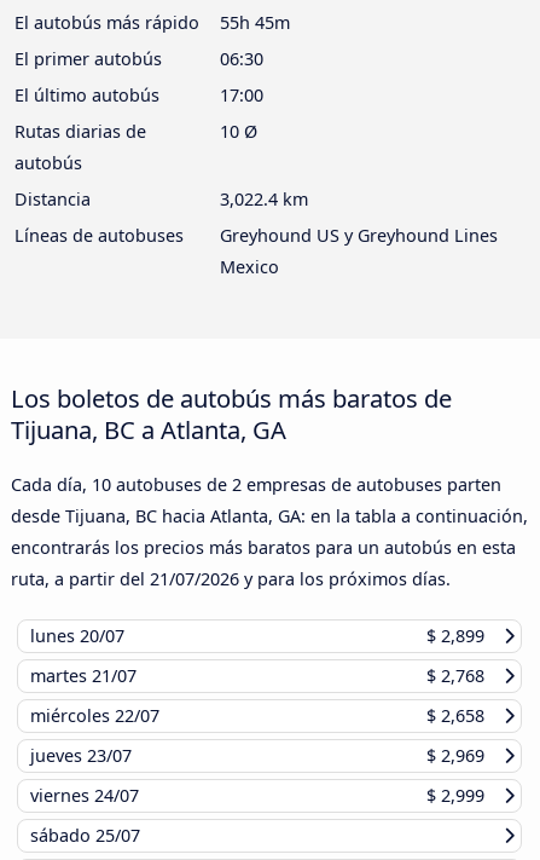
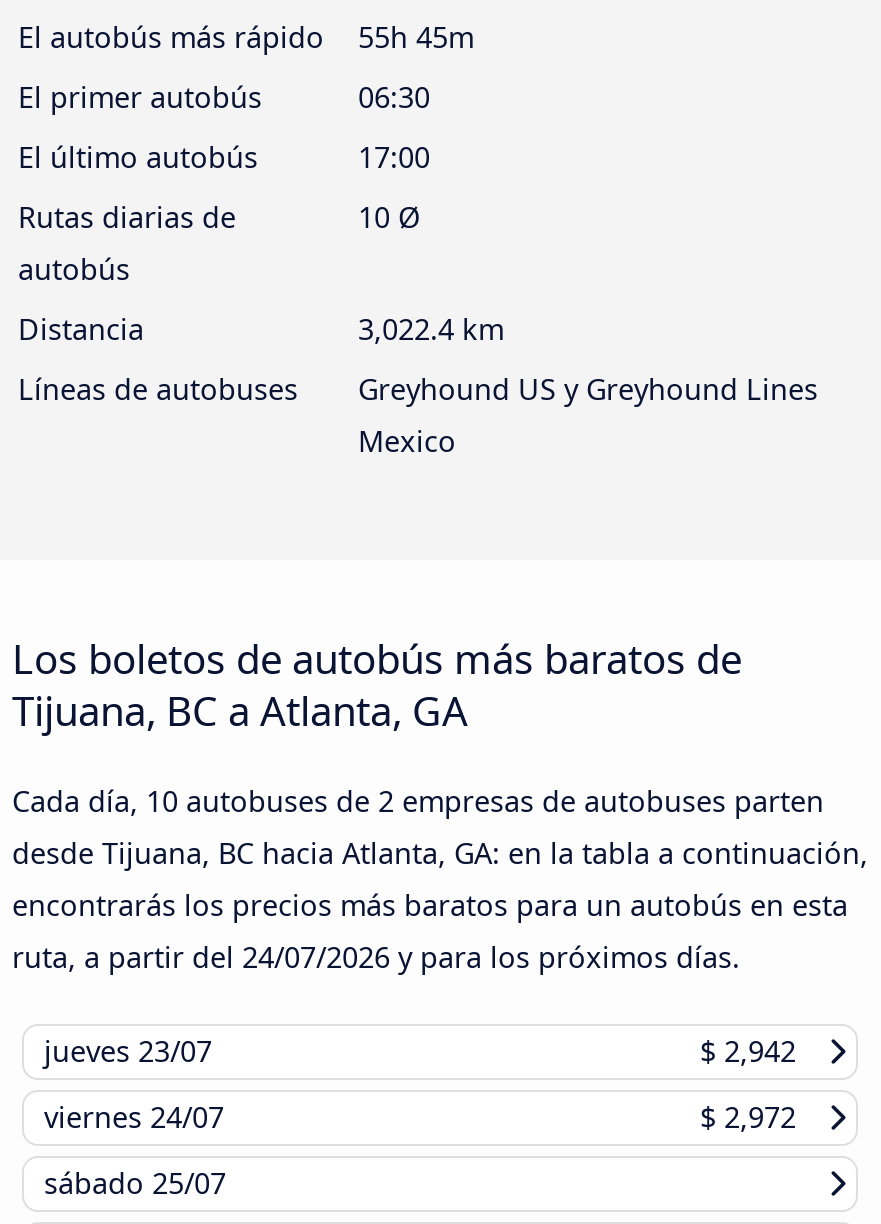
- ruta, a partir del 21/07/2026 y para los próximos días.
- lunes 20/07
- $ 2,899
- martes 21/07
- $ 2,768
- miércoles 22/07
- $ 2,658
+ ruta, a partir del 24/07/2026 y para los próximos días.

- $ 2,969
+ $ 2,942

- $ 2,999
+ $ 2,972
